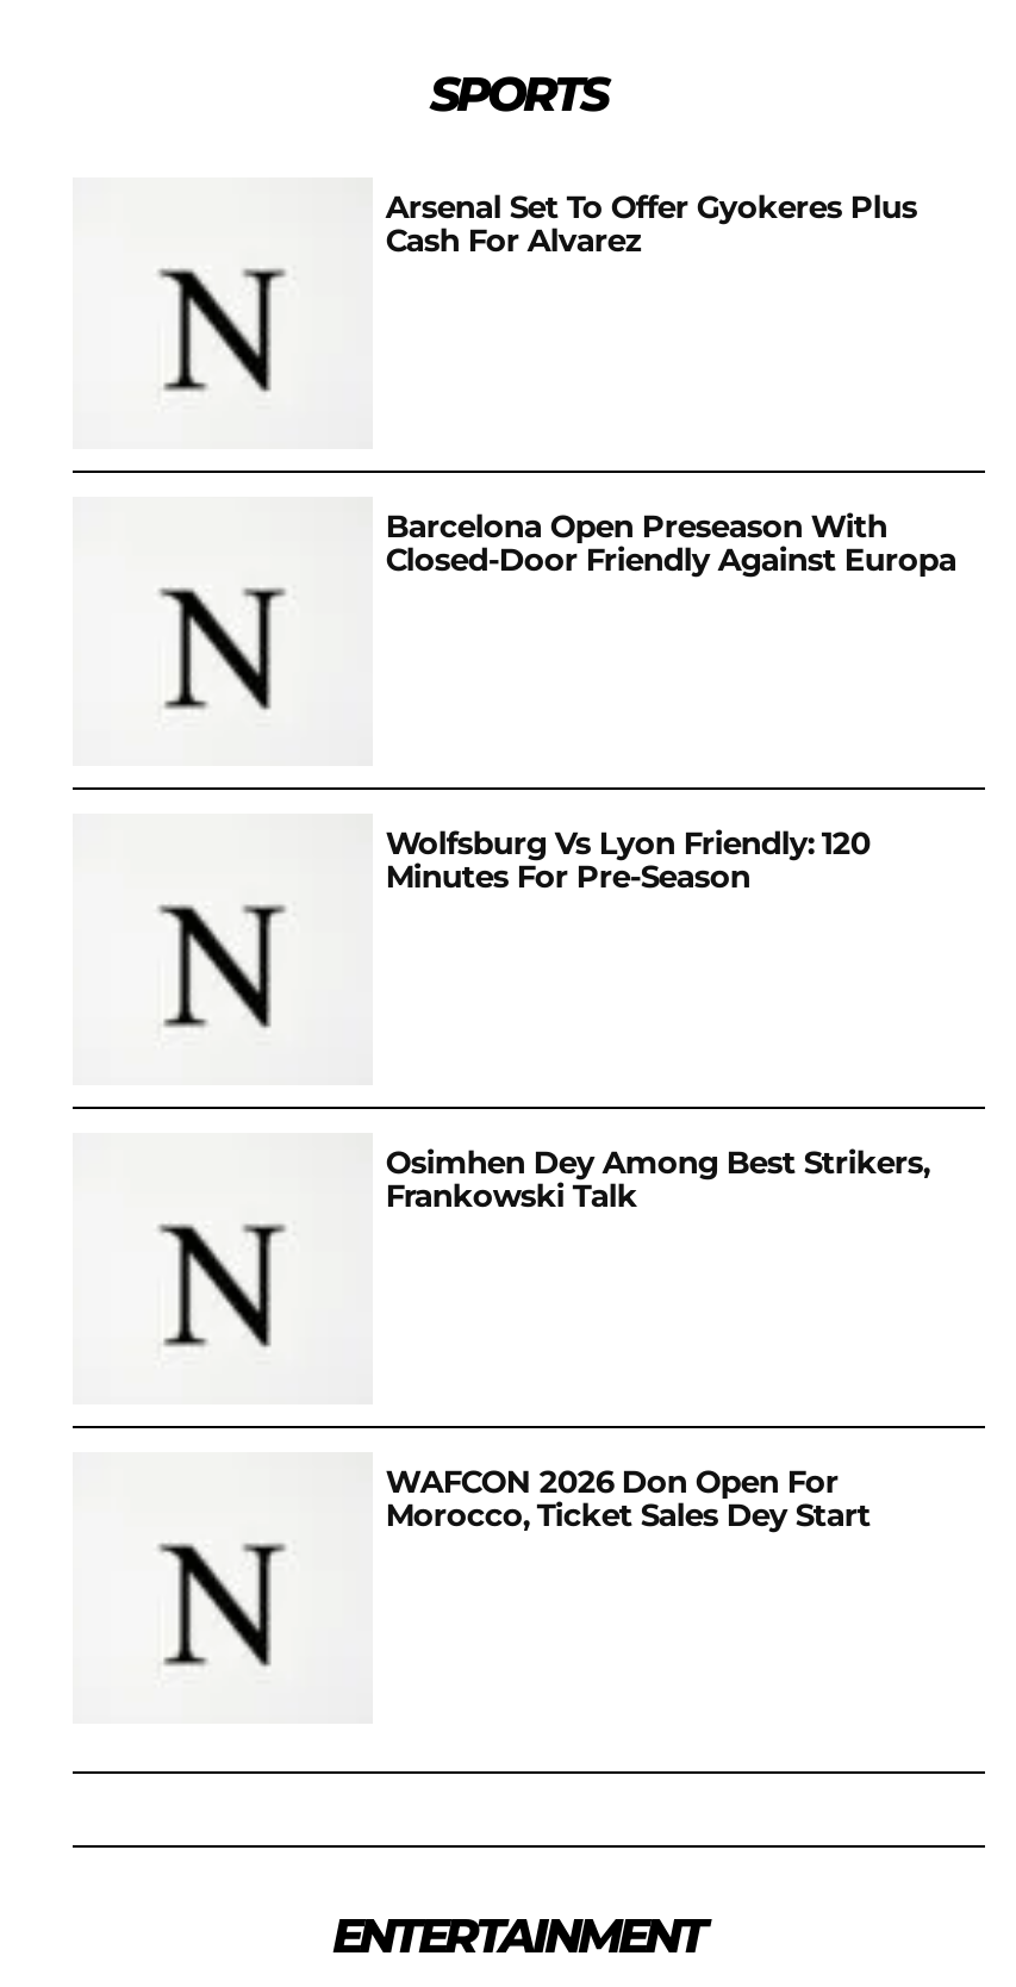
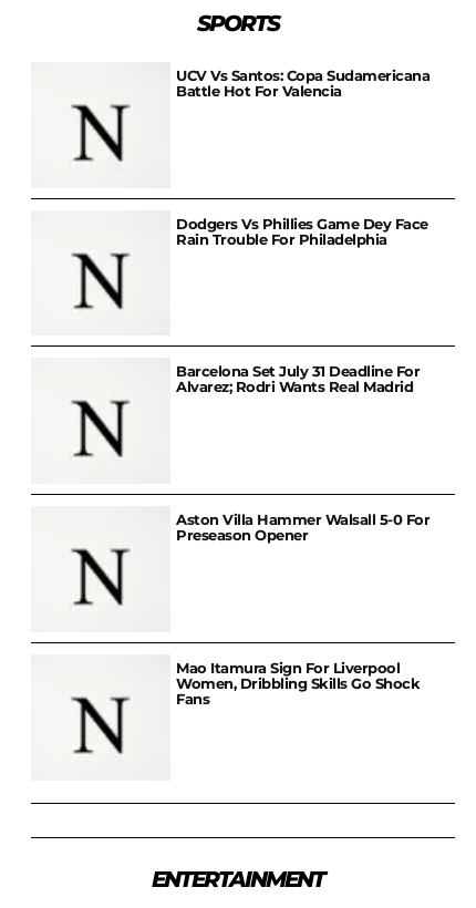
- Arsenal Set To Offer Gyokeres Plus
- Cash For Alvarez
+ UCV Vs Santos: Copa Sudamericana
+ Battle Hot For Valencia

- Barcelona Open Preseason With
- Closed-Door Friendly Against Europa
+ Dodgers Vs Phillies Game Dey Face
+ Rain Trouble For Philadelphia

- Wolfsburg Vs Lyon Friendly: 120
- Minutes For Pre-Season
+ Barcelona Set July 31 Deadline For
+ Alvarez; Rodri Wants Real Madrid

- Osimhen Dey Among Best Strikers,
- Frankowski Talk
+ Aston Villa Hammer Walsall 5-0 For
+ Preseason Opener

- WAFCON 2026 Don Open For
- Morocco, Ticket Sales Dey Start
+ Mao Itamura Sign For Liverpool
+ Women, Dribbling Skills Go Shock
+ Fans
